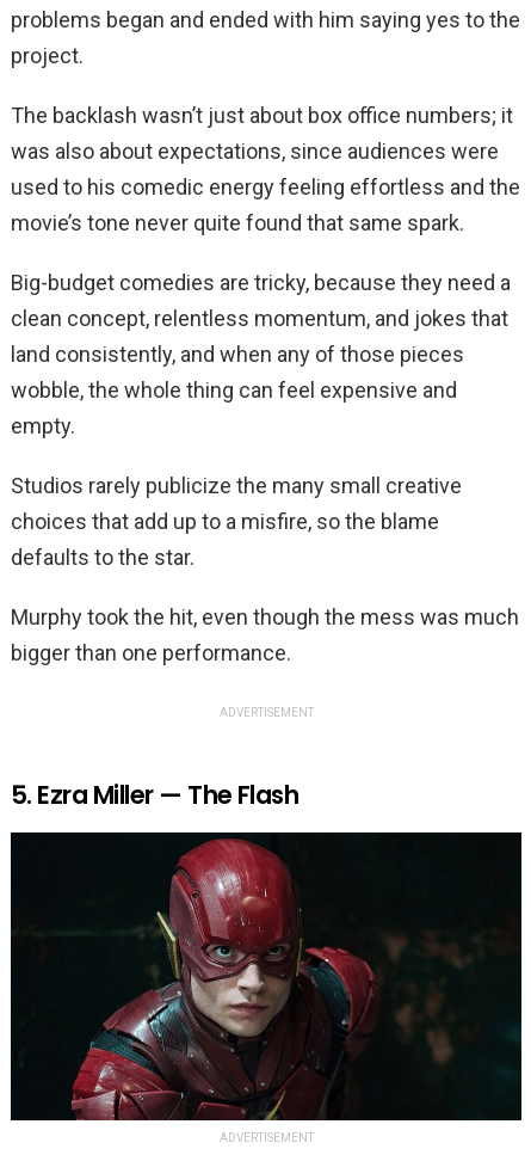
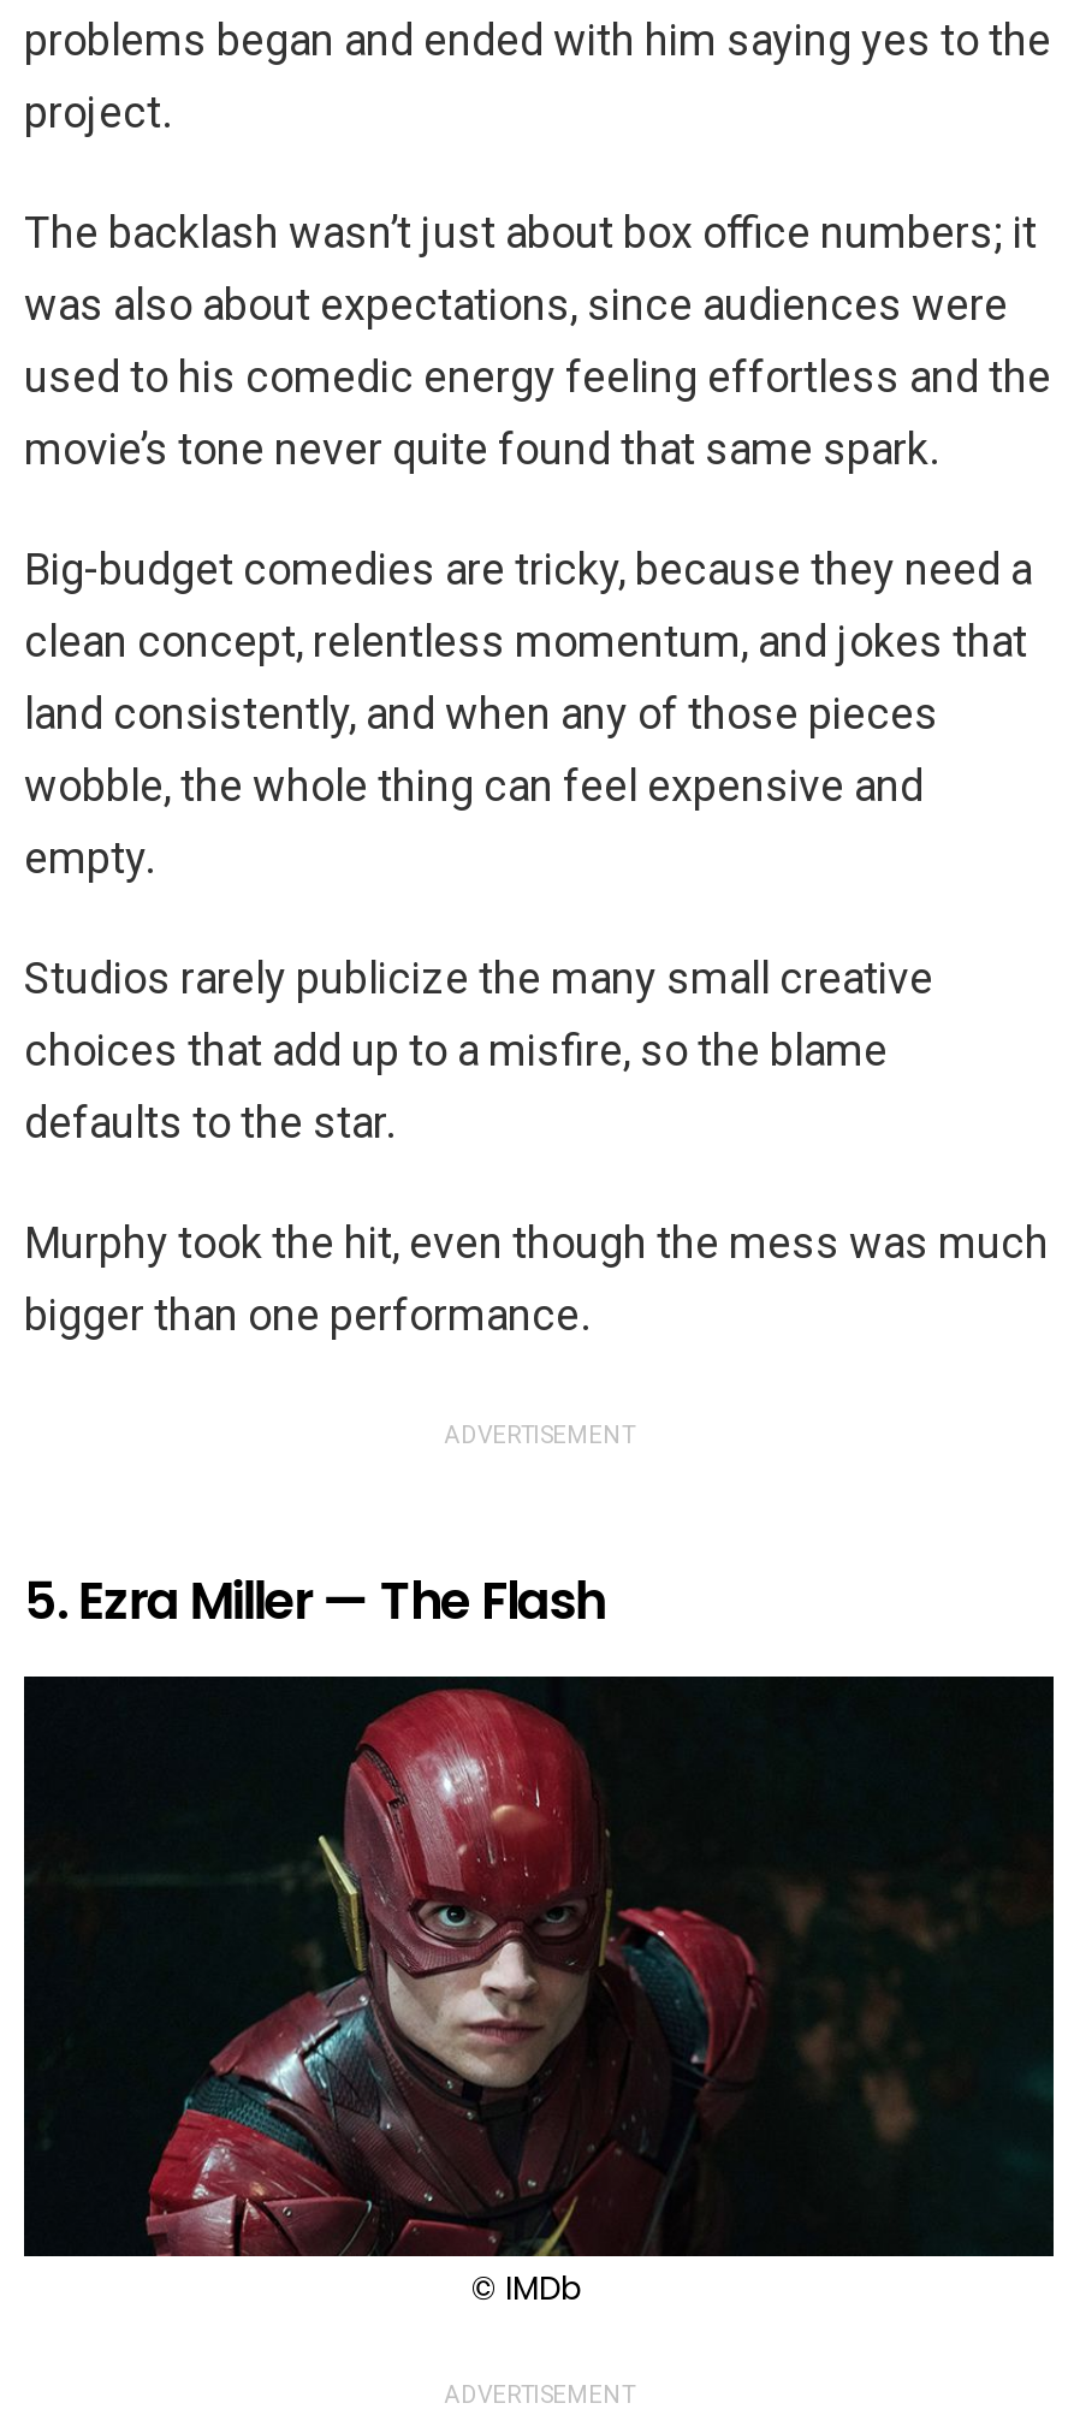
+ © IMDb
